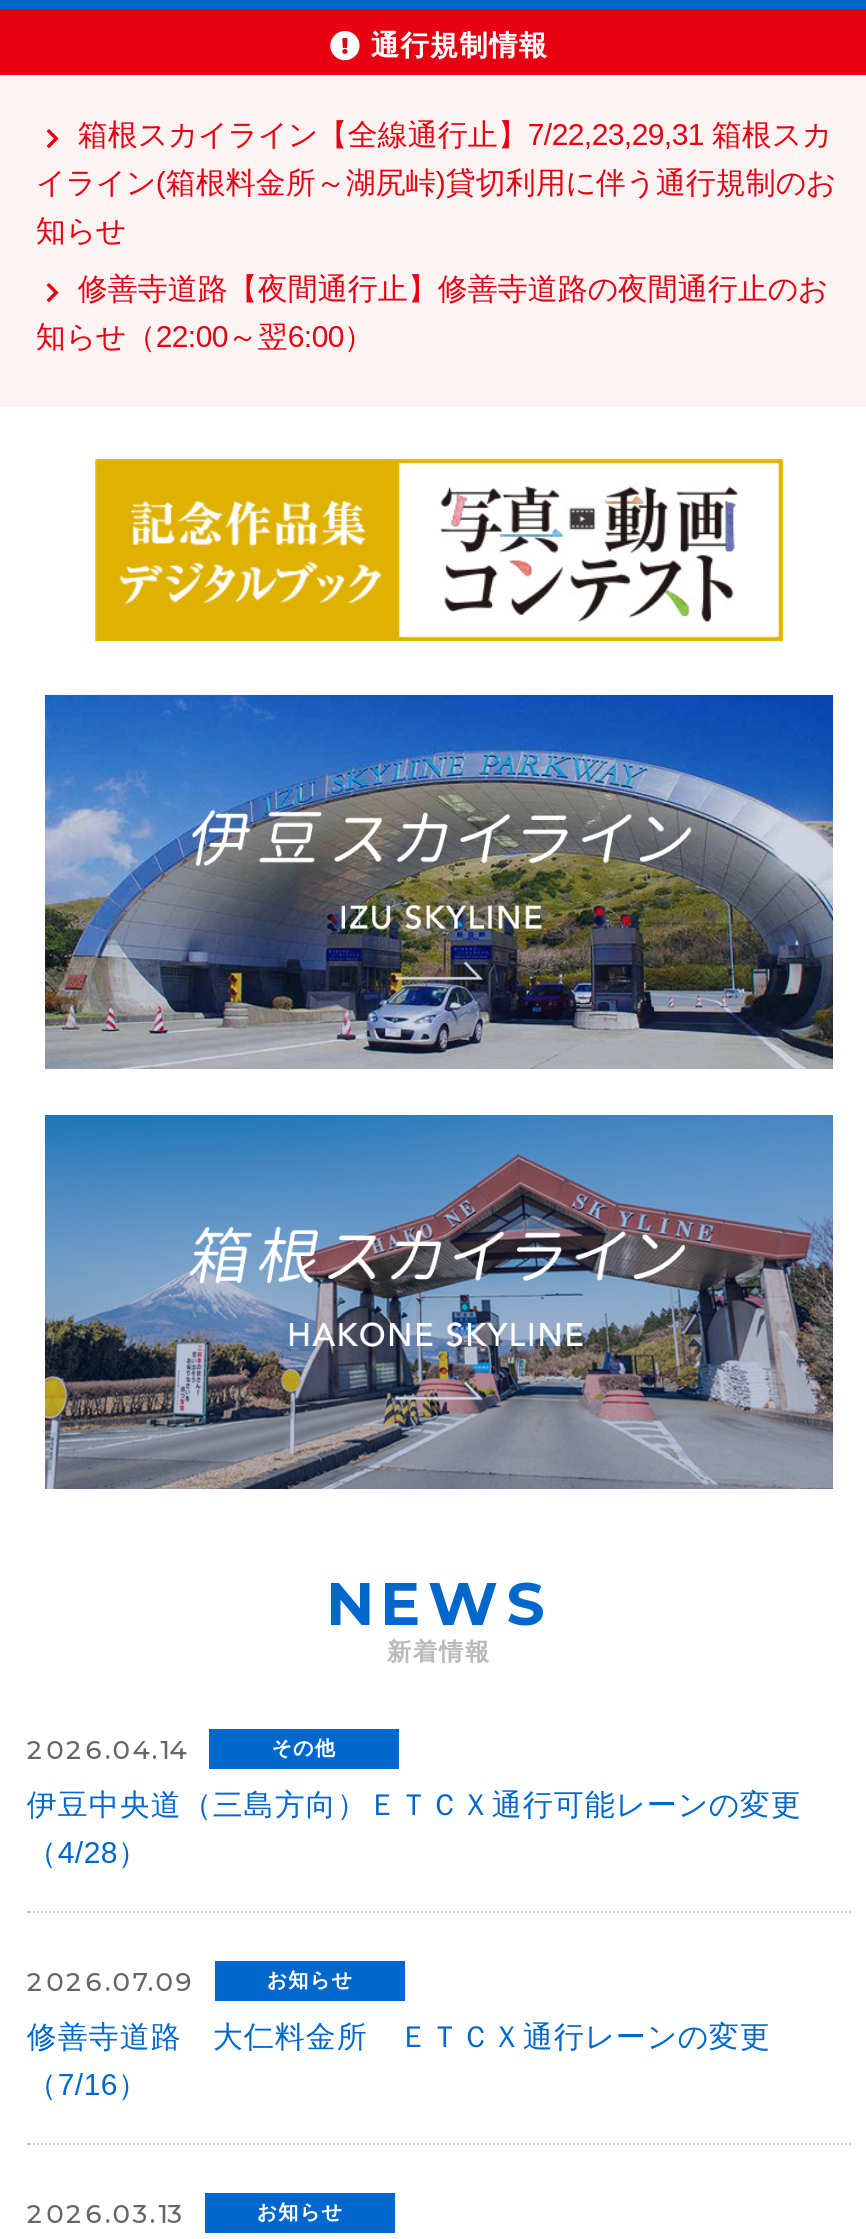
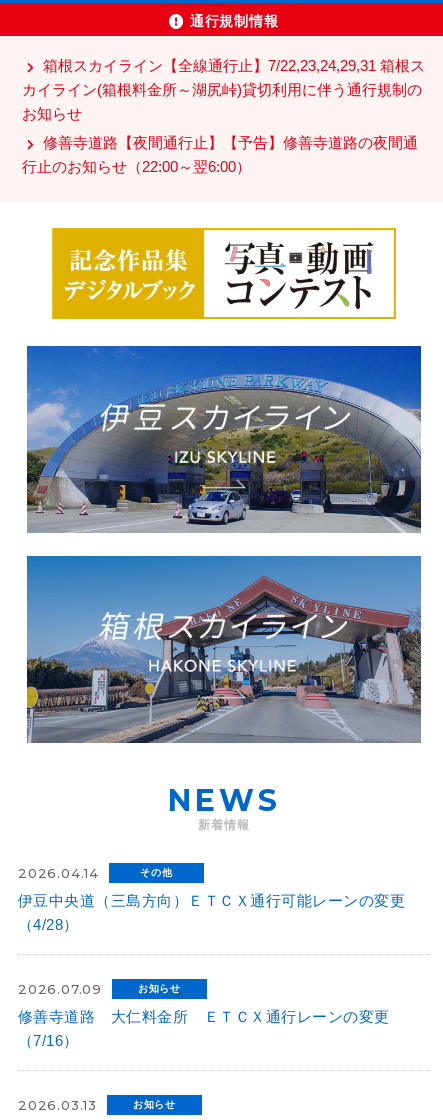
- 箱根スカイライン【全線通行止】7/22,23,29,31 箱根スカ
- イライン(箱根料金所～湖尻峠)貸切利用に伴う通行規制のお
- 知らせ
+ 箱根スカイライン【全線通行止】7/22,23,24,29,31 箱根ス
+ カイライン(箱根料金所～湖尻峠)貸切利用に伴う通行規制の
+ お知らせ

- 修善寺道路【夜間通行止】修善寺道路の夜間通行止のお
- 知らせ（22:00～翌6:00）
+ 修善寺道路【夜間通行止】【予告】修善寺道路の夜間通
+ 行止のお知らせ（22:00～翌6:00）
